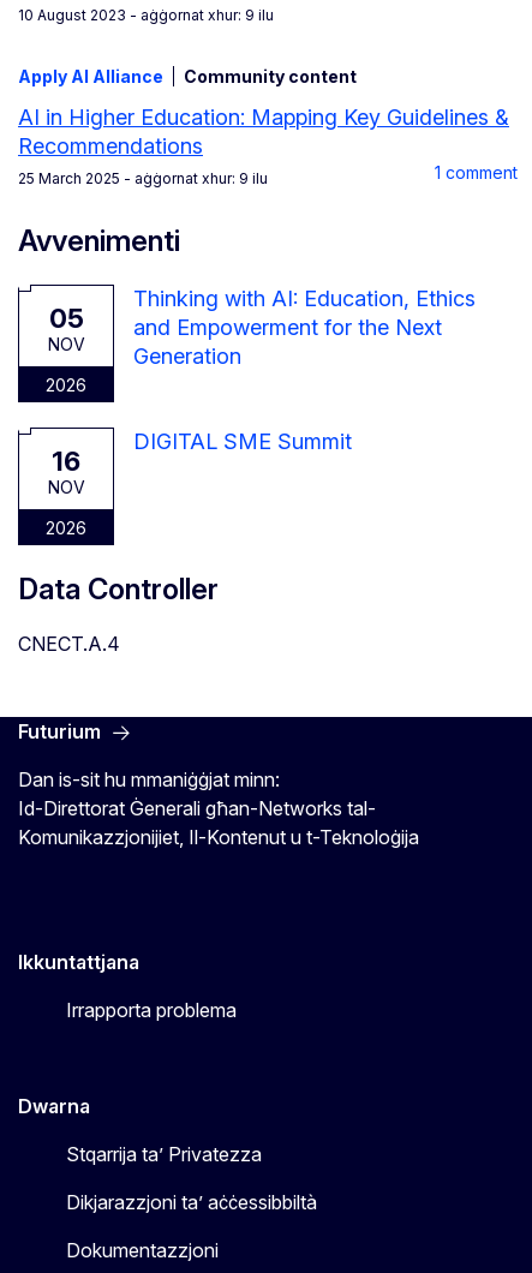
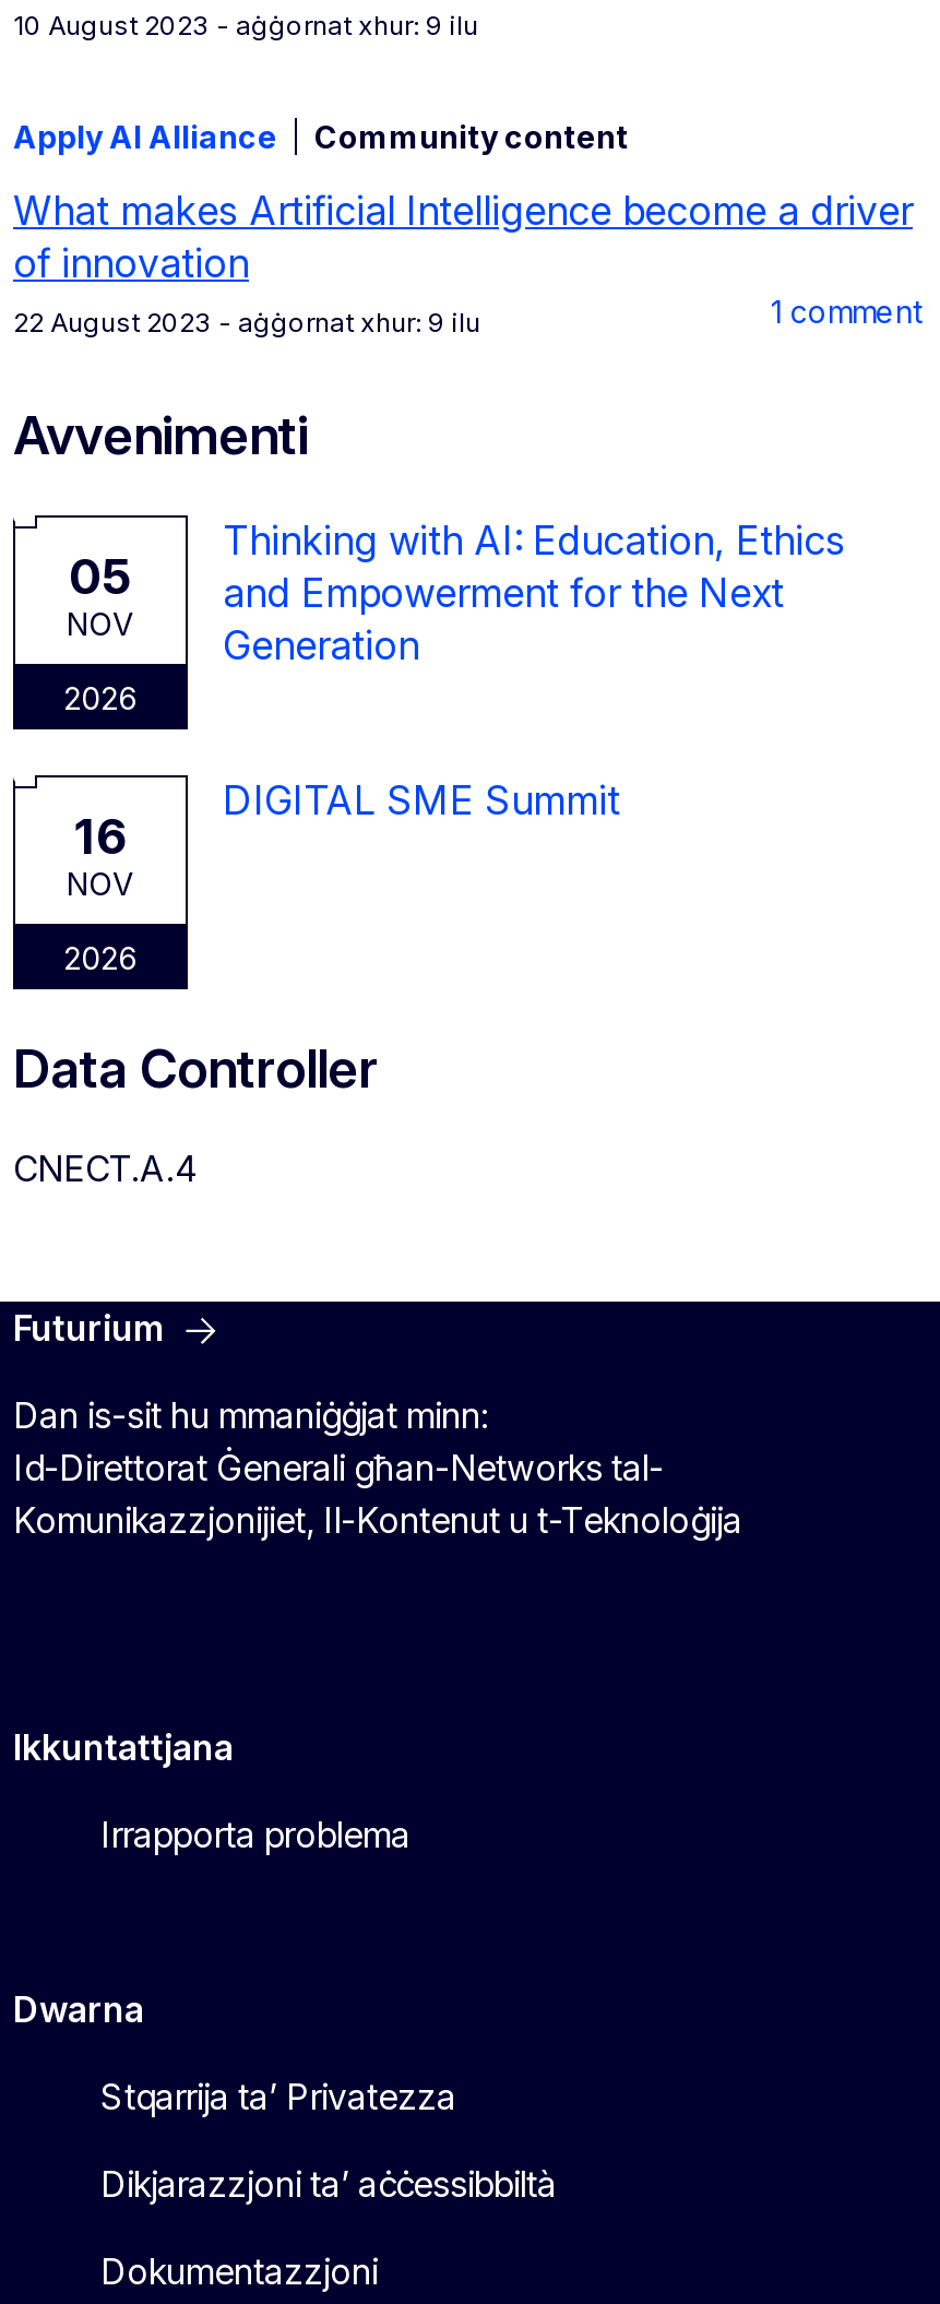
- AI in Higher Education: Mapping Key Guidelines &
- Recommendations
- 25 March 2025 - aġġornat xhur: 9 ilu
+ What makes Artificial Intelligence become a driver
+ of innovation
+ 22 August 2023 - aġġornat xhur: 9 ilu
